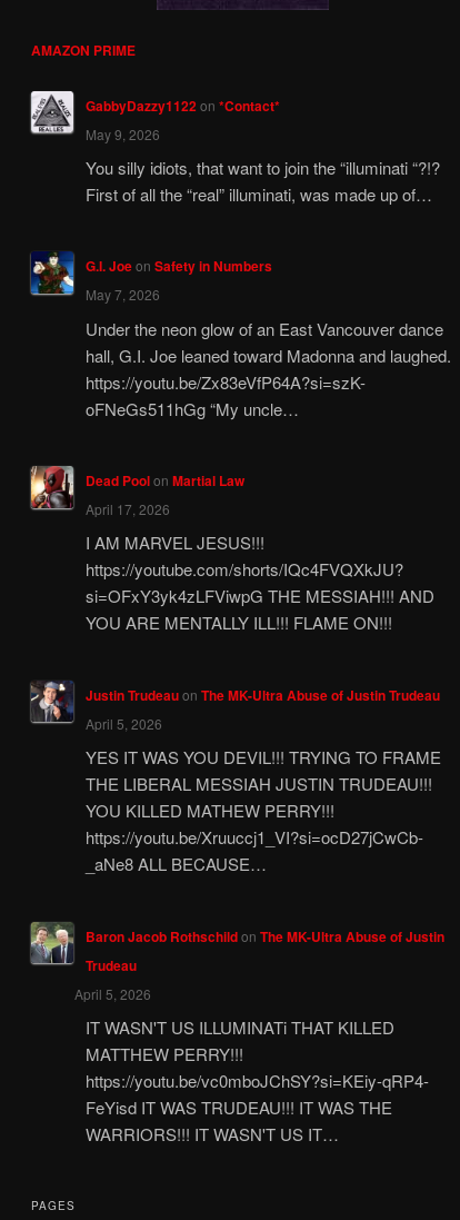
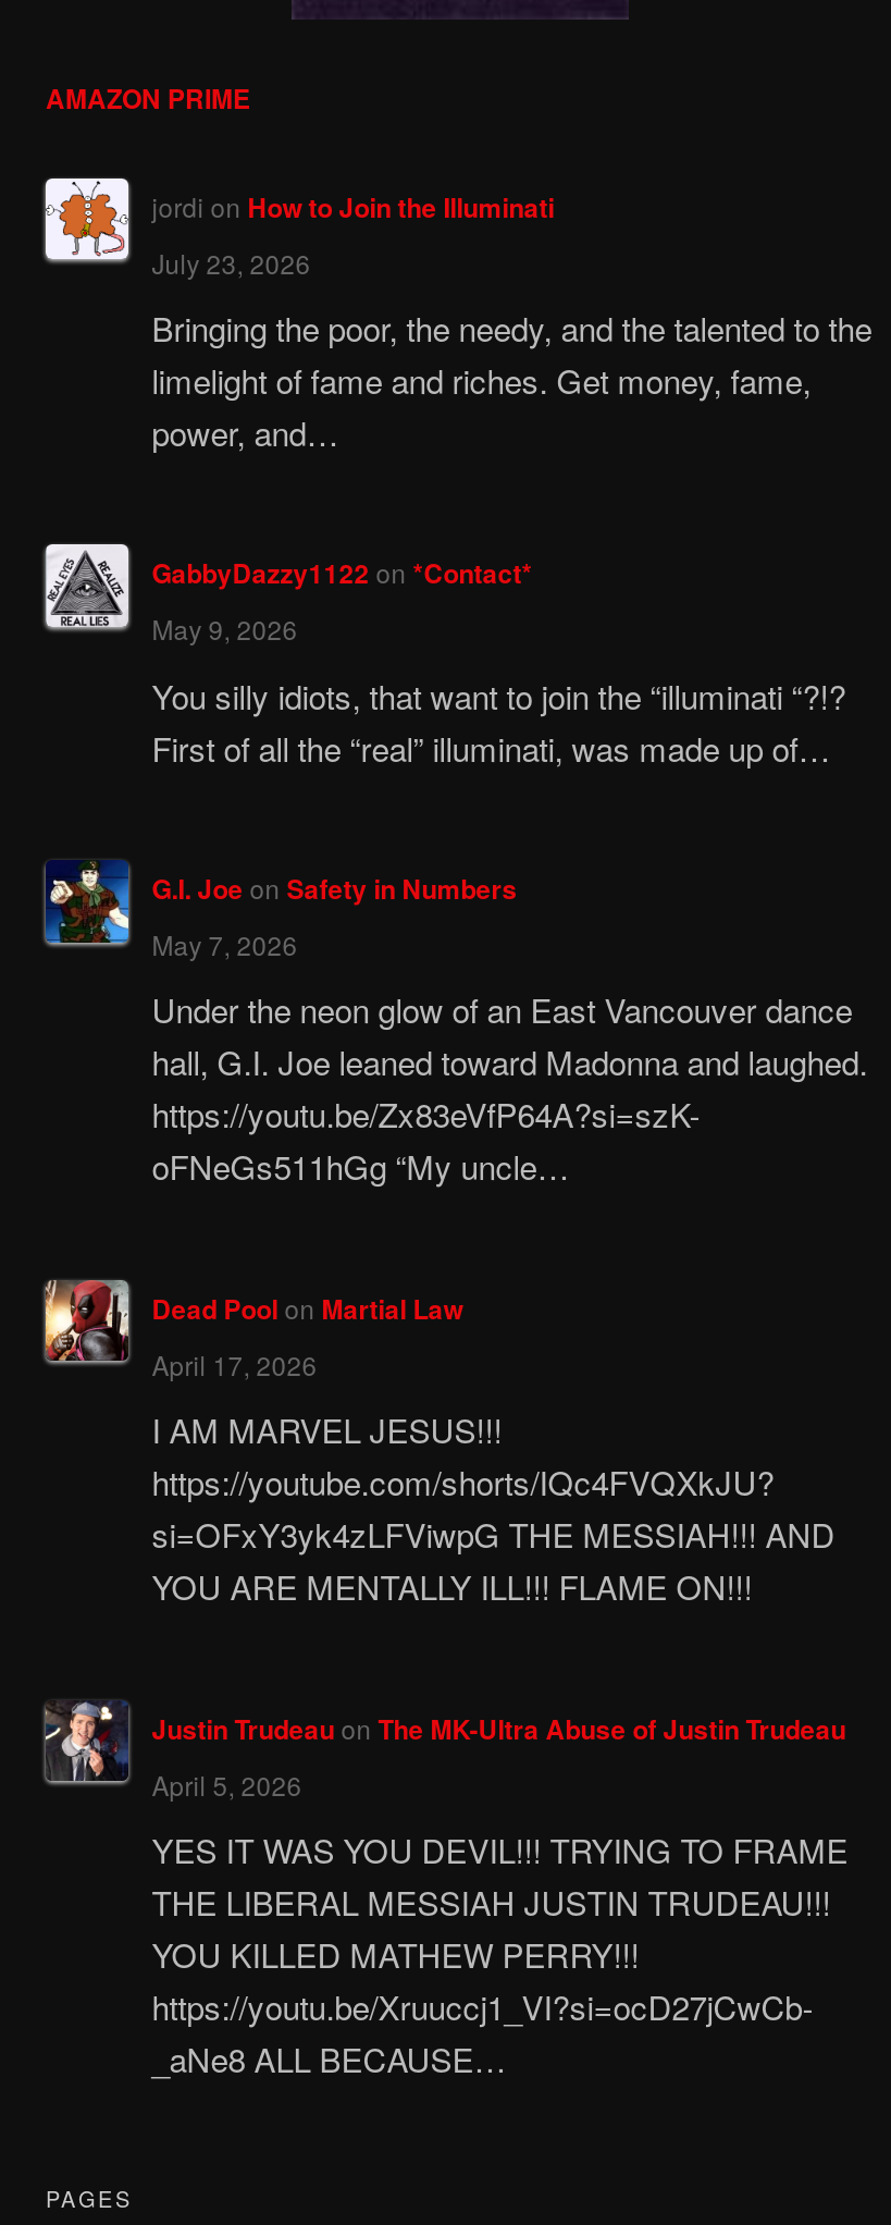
+ [image]
+ jordi on How to Join the Illuminati
+ July 23, 2026
+ Bringing the poor, the needy, and the talented to the
+ limelight of fame and riches. Get money, fame,
+ power, and…

moved down: [image] | GabbyDazzy1122 on *Contact* | May 9, 2026 | ... | https://youtu.be/Xruuccj1_VI?si=ocD27jCwCb- | _aNe8 ALL BECAUSE…

- [image]
- Baron Jacob Rothschildon The MK-Ultra Abuse of Justin
- Trudeau
- April 5, 2026
- IT WASN'T US ILLUMINATi THAT KILLED
- MATTHEW PERRY!!!
- https://youtu.be/vc0mboJChSY?si=KEiy-qRP4-
- FeYisd IT WAS TRUDEAU!!! IT WAS THE
- WARRIORS!!! IT WASN'T US IT…
